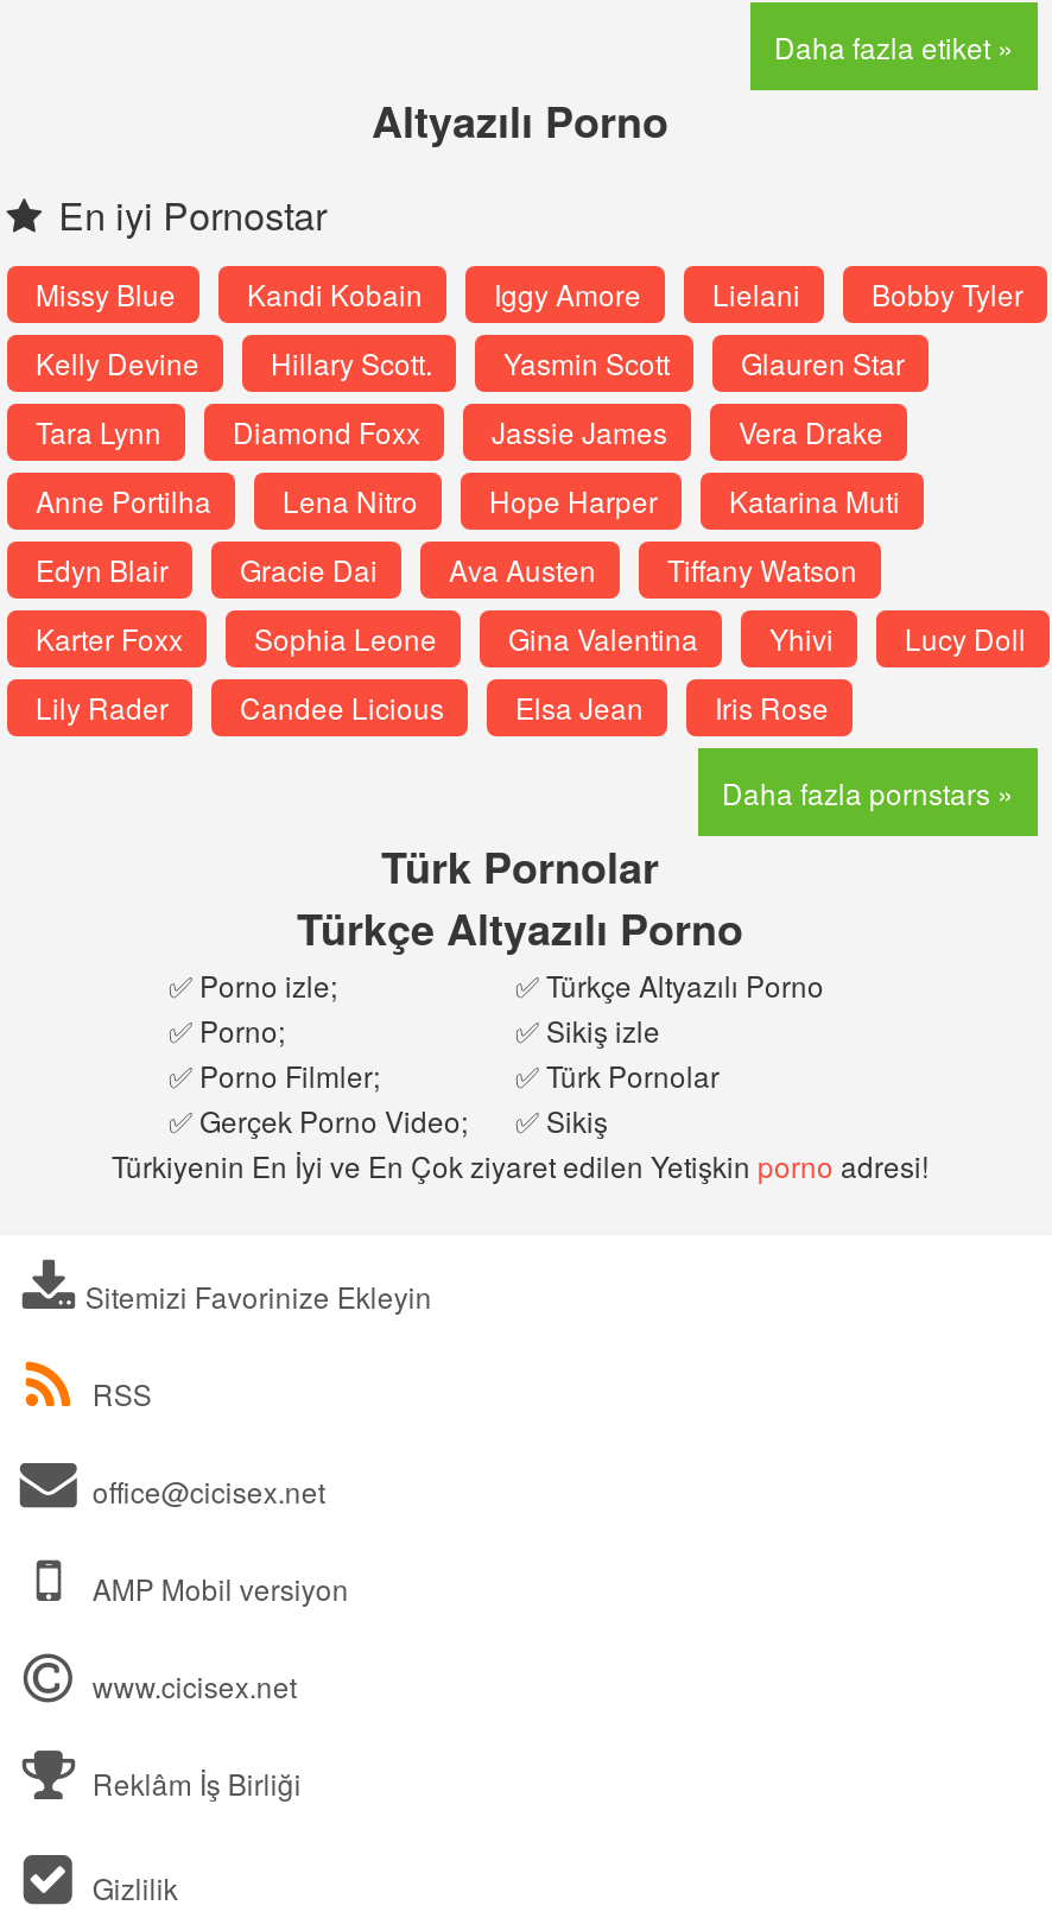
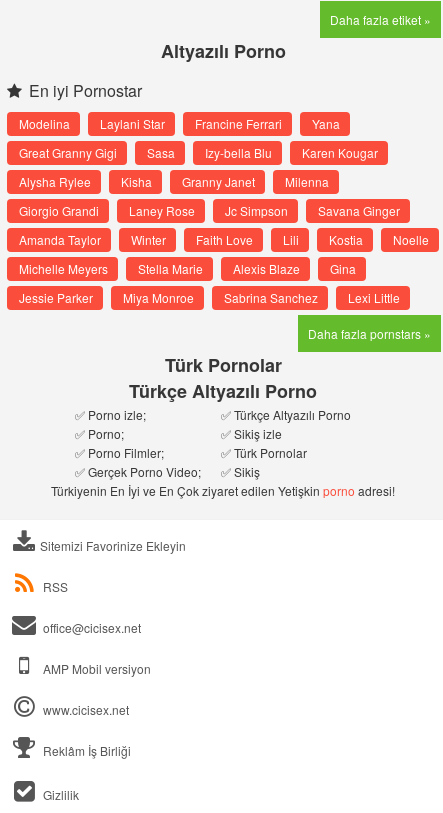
- Missy Blue
- Kandi Kobain
- Iggy Amore
- Lielani
- Bobby Tyler
+ Modelina
+ Laylani Star
+ Francine Ferrari
+ Yana

- Kelly Devine
- Hillary Scott.
- Yasmin Scott
- Glauren Star
+ Great Granny Gigi
+ Sasa
+ Izy-bella Blu
+ Karen Kougar

- Tara Lynn
- Diamond Foxx
- Jassie James
- Vera Drake
+ Alysha Rylee
+ Kisha
+ Granny Janet
+ Milenna

- Anne Portilha
- Lena Nitro
- Hope Harper
- Katarina Muti
+ Giorgio Grandi
+ Laney Rose
+ Jc Simpson
+ Savana Ginger

- Edyn Blair
- Gracie Dai
- Ava Austen
- Tiffany Watson
+ Amanda Taylor
+ Winter
+ Faith Love
+ Lili
+ Kostia
+ Noelle

- Karter Foxx
- Sophia Leone
- Gina Valentina
- Yhivi
- Lucy Doll
+ Michelle Meyers
+ Stella Marie
+ Alexis Blaze
+ Gina

- Lily Rader
- Candee Licious
- Elsa Jean
- Iris Rose
+ Jessie Parker
+ Miya Monroe
+ Sabrina Sanchez
+ Lexi Little
